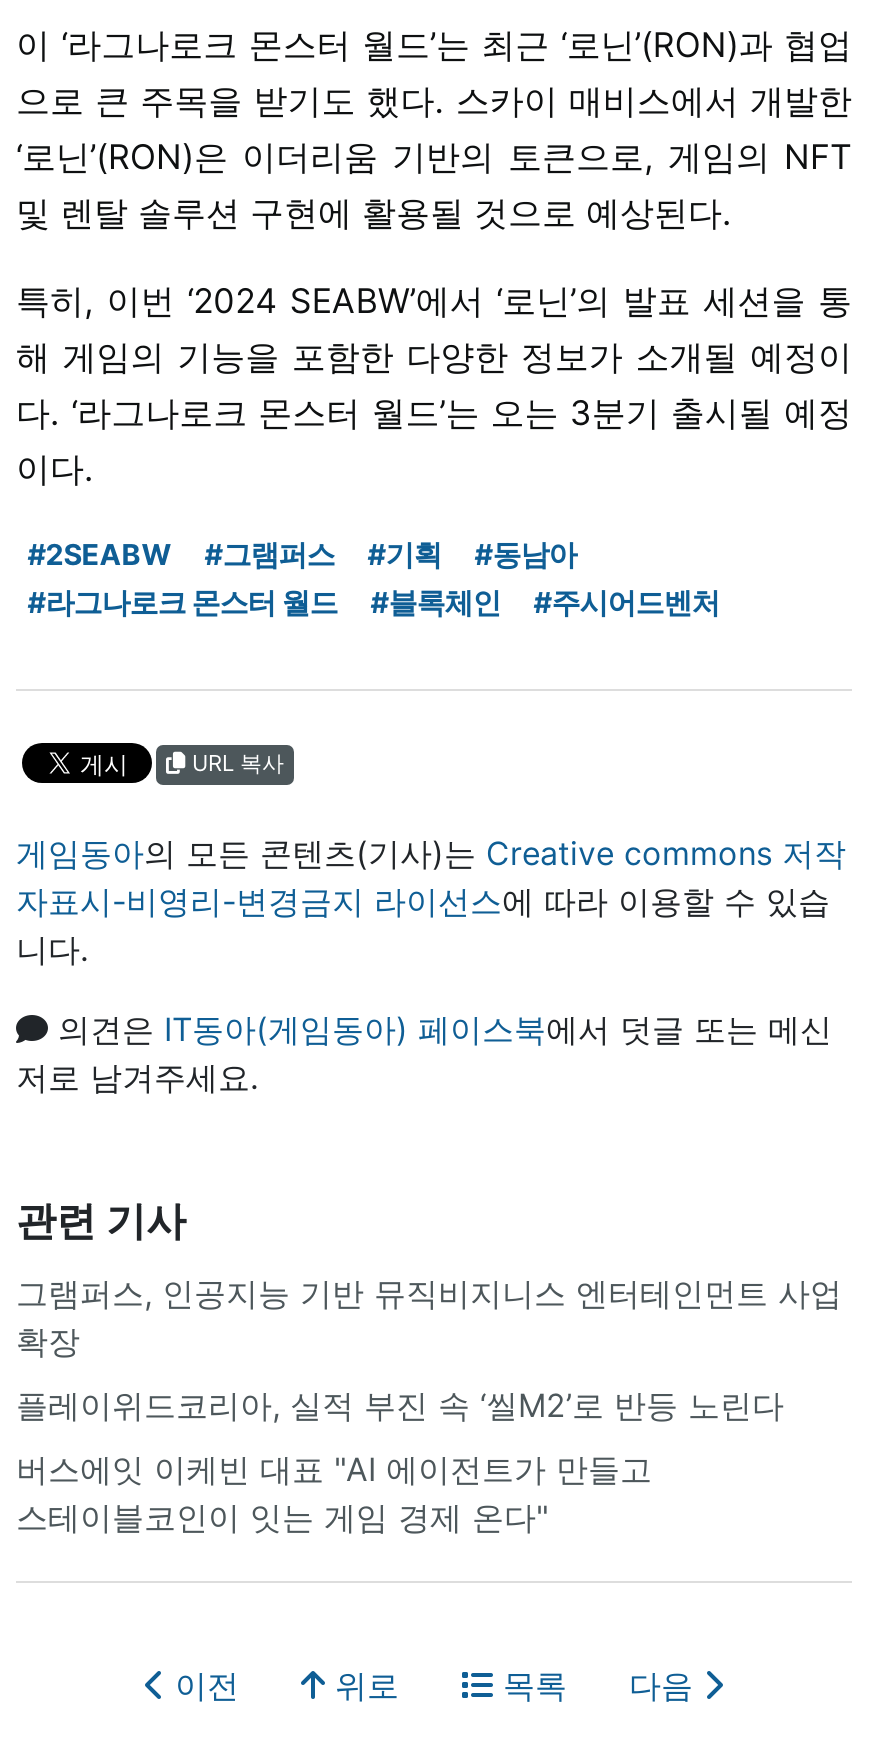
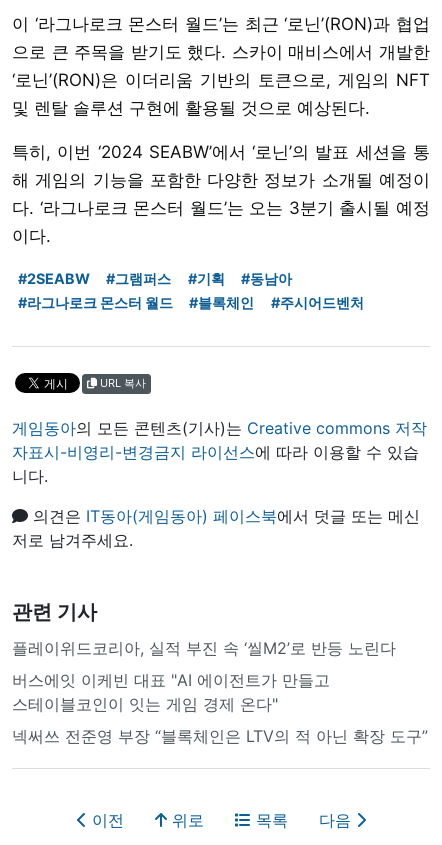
- 그램퍼스, 인공지능 기반 뮤직비지니스 엔터테인먼트 사업
- 확장

moved up: 플레이위드코리아, 실적 부진 속 ‘씰M2’로 반등 노린다 | 버스에잇 이케빈 대표 "AI 에이전트가 만들고 | 스테이블코인이 잇는 게임 경제 온다"

+ 넥써쓰 전준영 부장 “블록체인은 LTV의 적 아닌 확장 도구”
